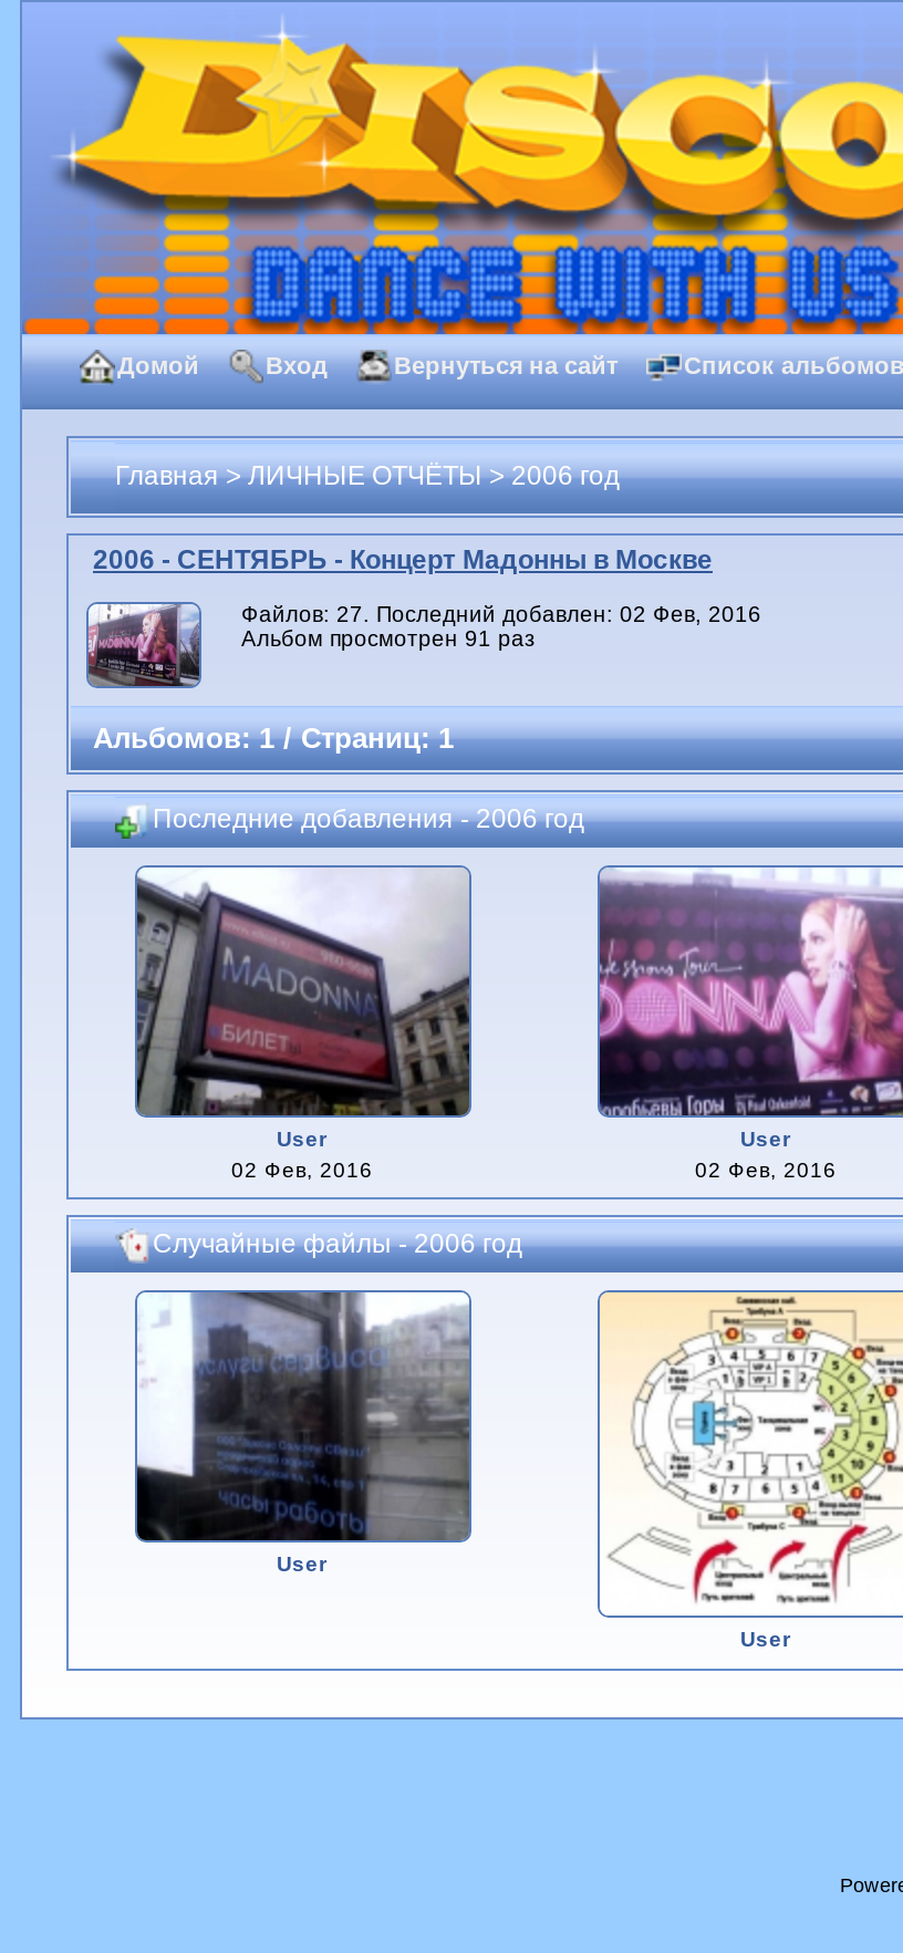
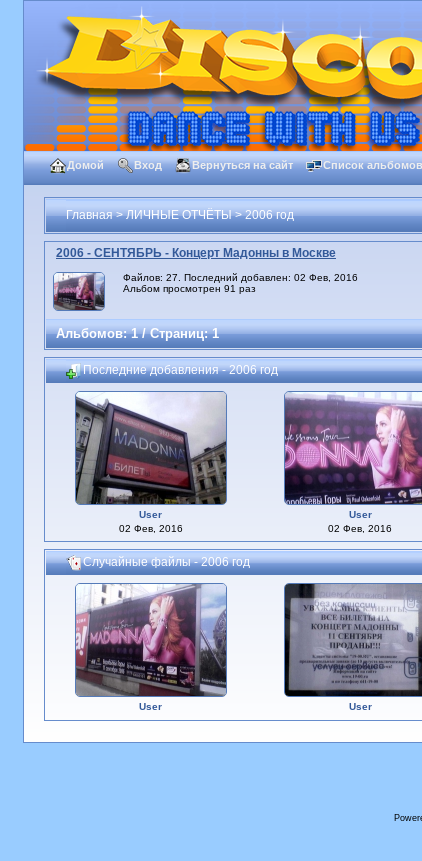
- [image]
+ [image]

- [image]
+ [image]
